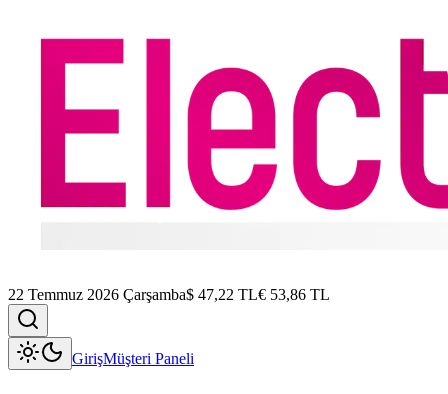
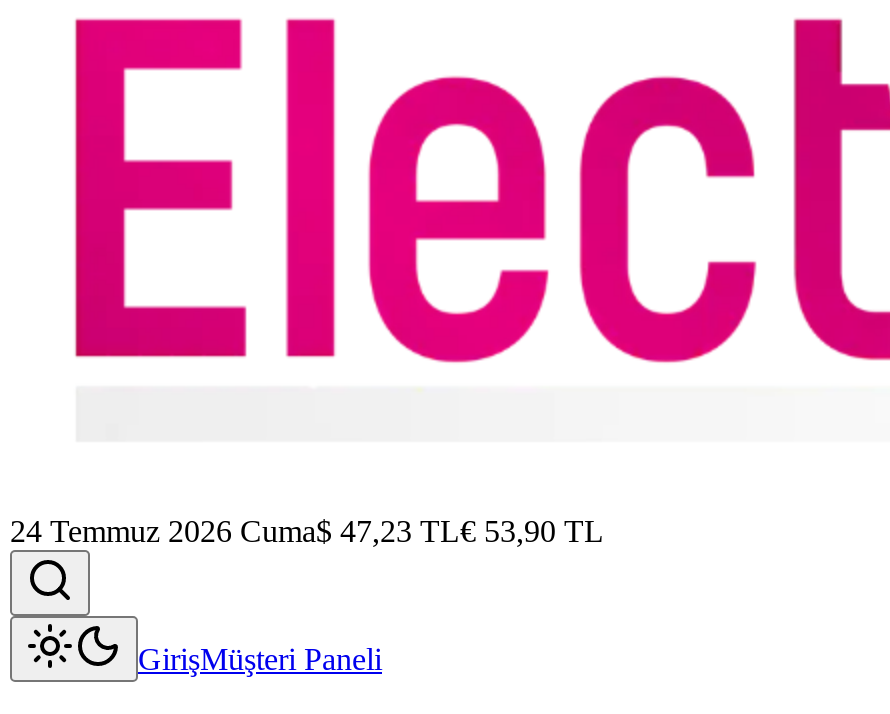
- 22 Temmuz 2026 Çarşamba$ 47,22 TL€ 53,86 TL
+ 24 Temmuz 2026 Cuma$ 47,23 TL€ 53,90 TL
